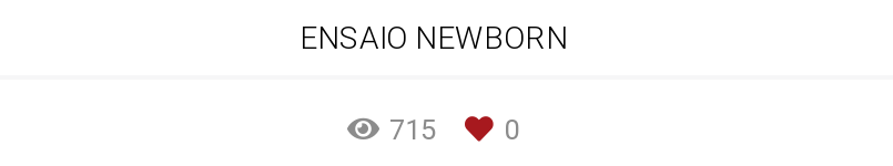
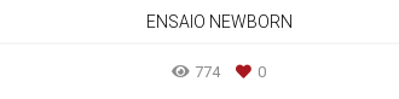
- 715
+ 774
